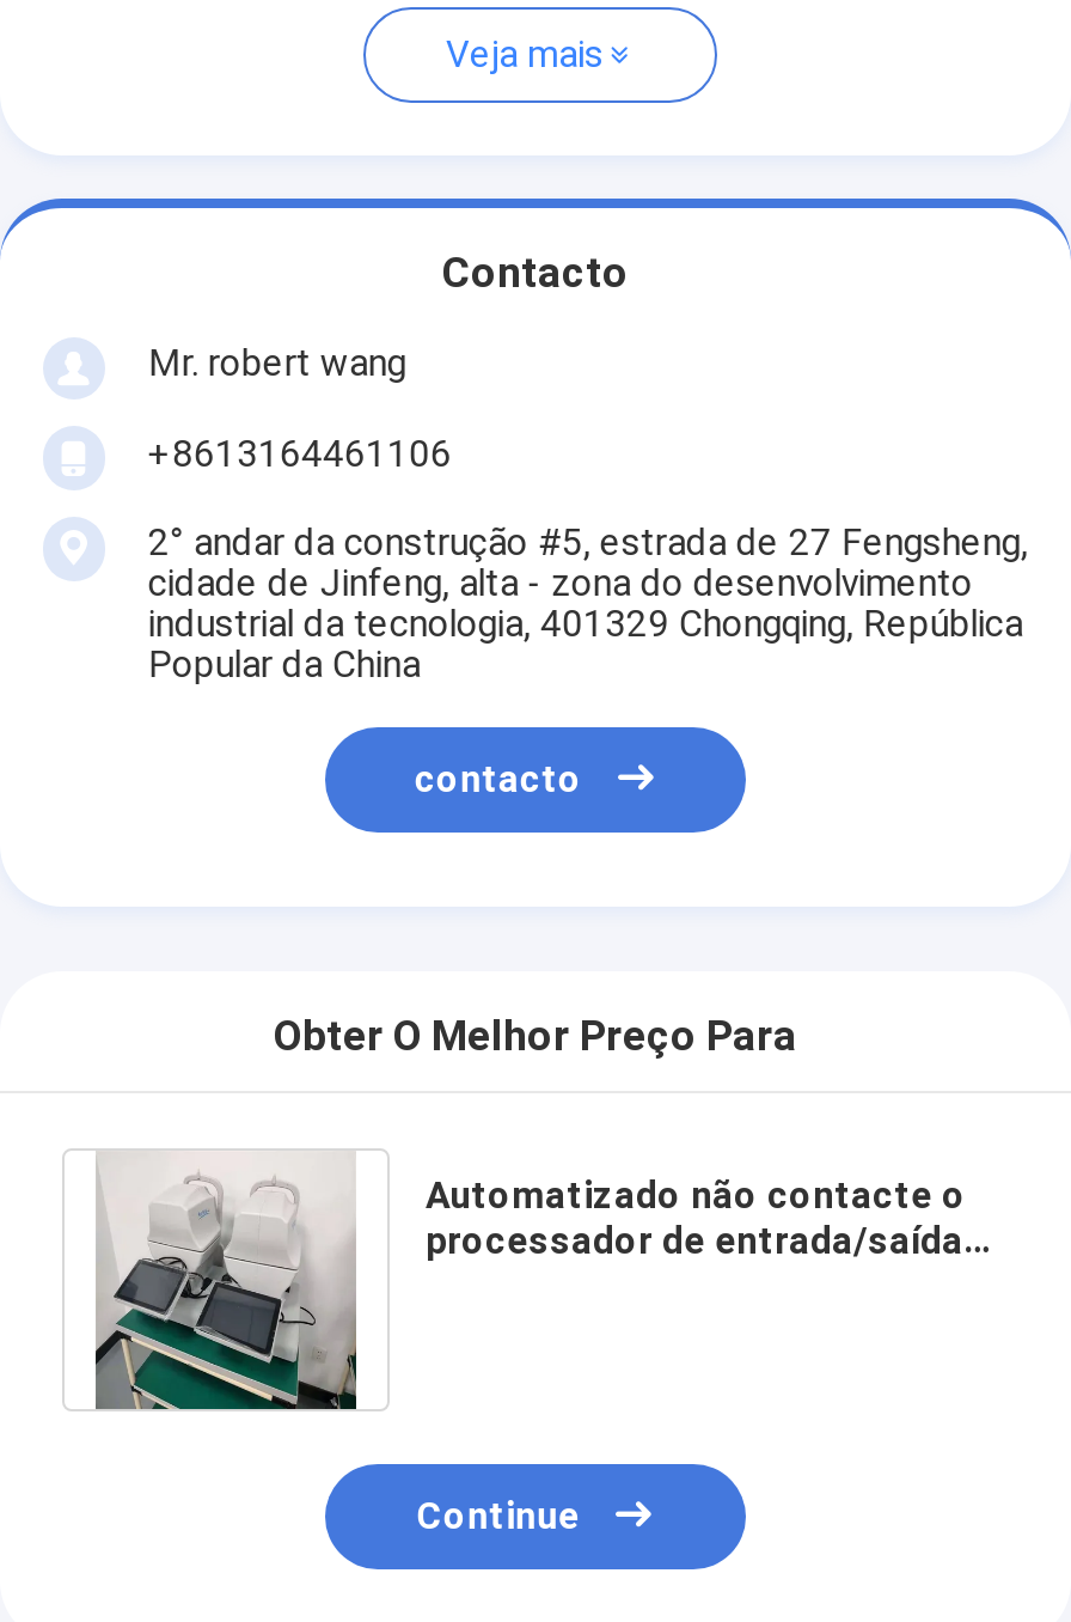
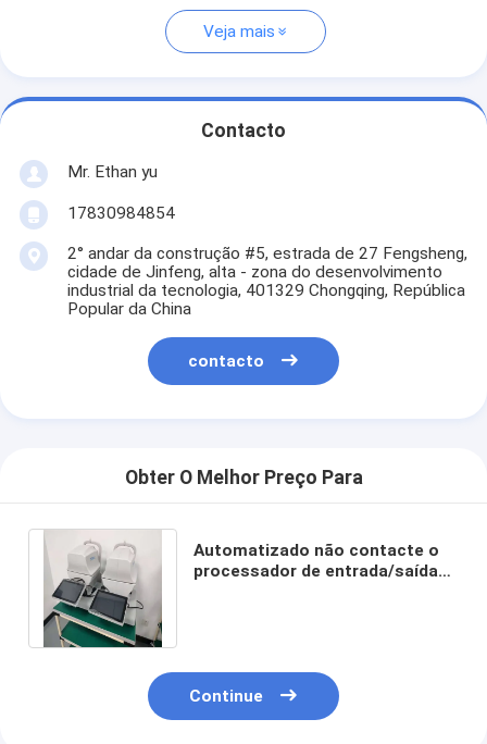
- Mr. robert wang
+ Mr. Ethan yu

- +8613164461106
+ 17830984854
